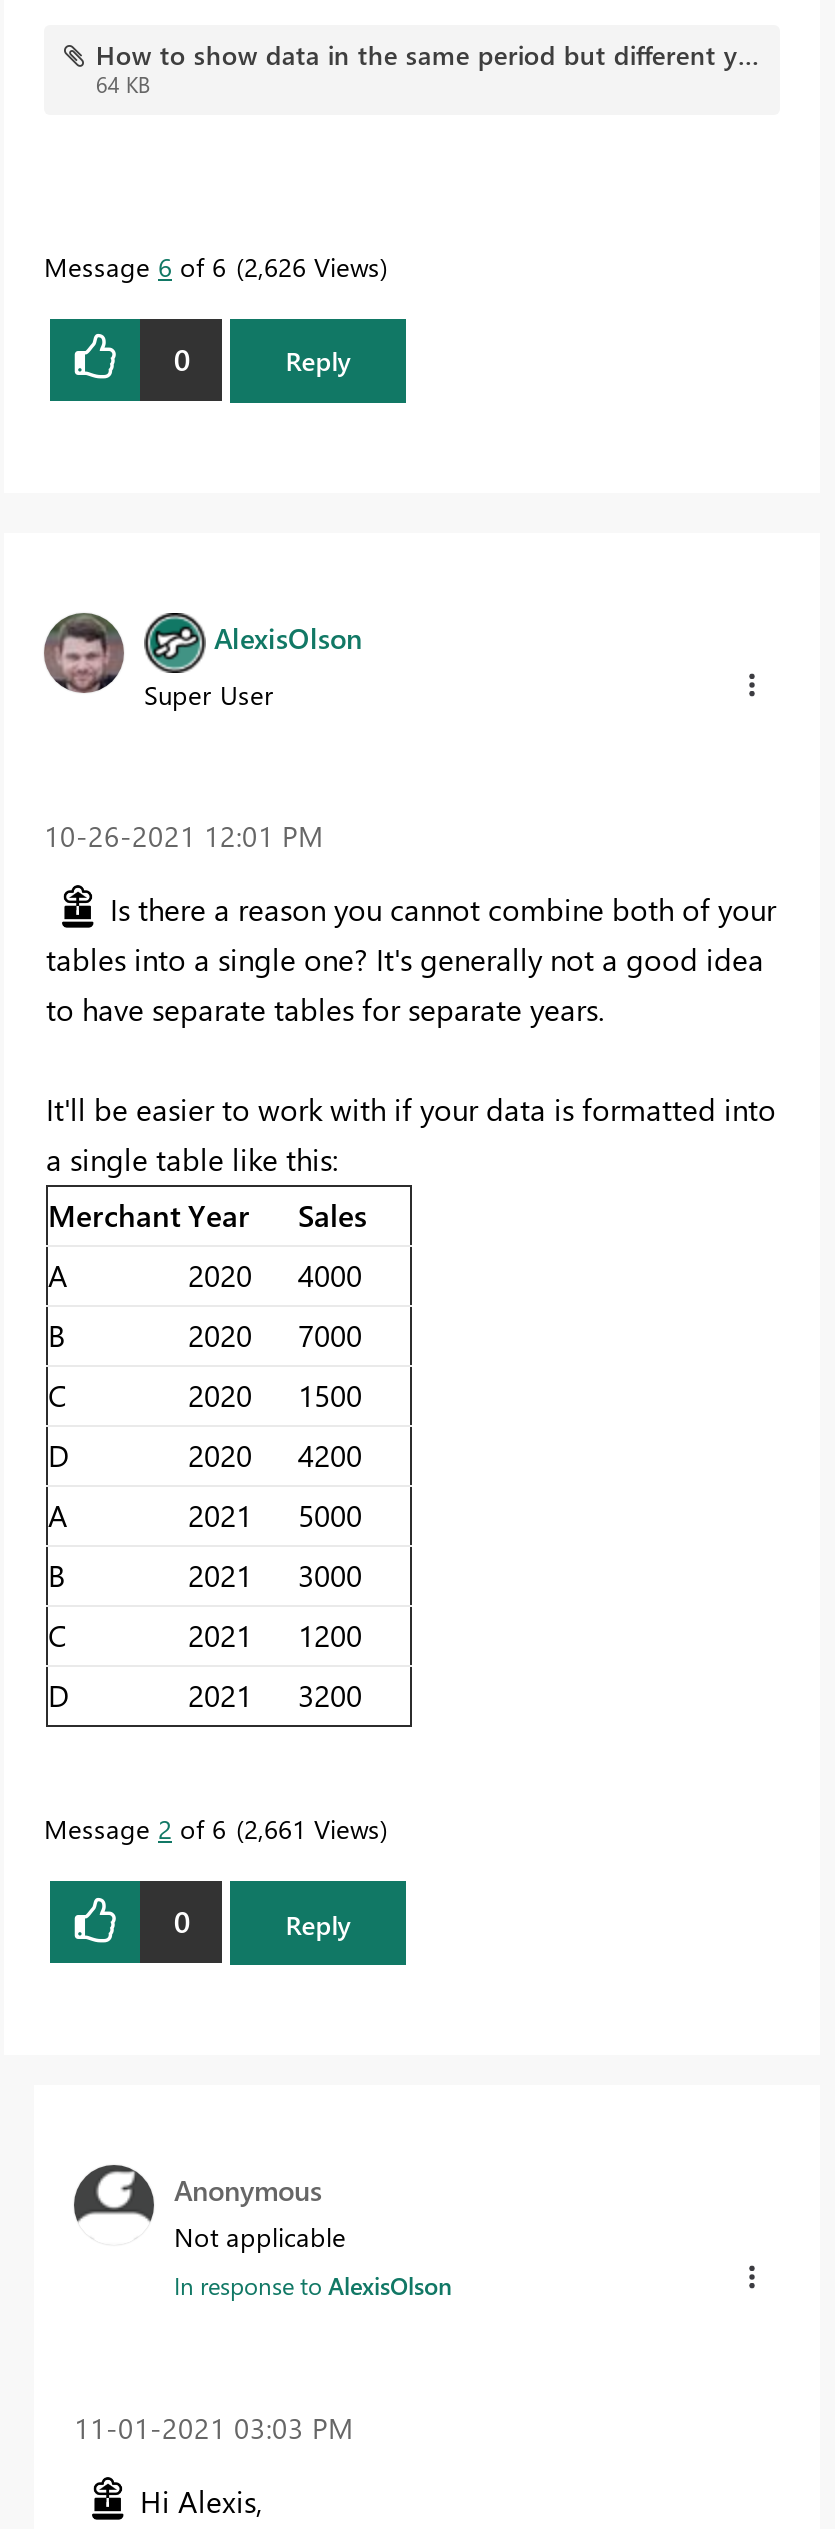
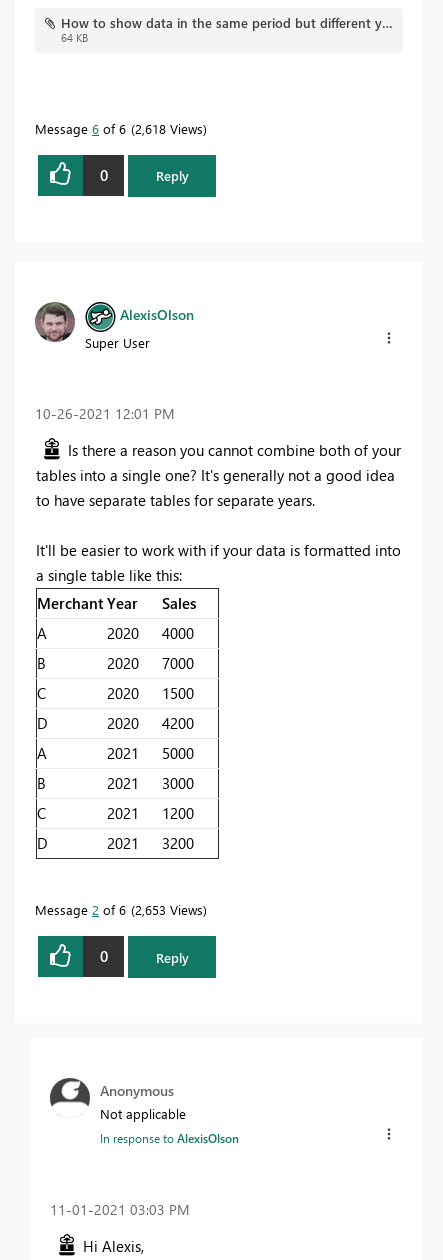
- Message 6 of 6 2,626 Views
+ Message 6 of 6 2,618 Views

- Message 2 of 6 2,661 Views
+ Message 2 of 6 2,653 Views
